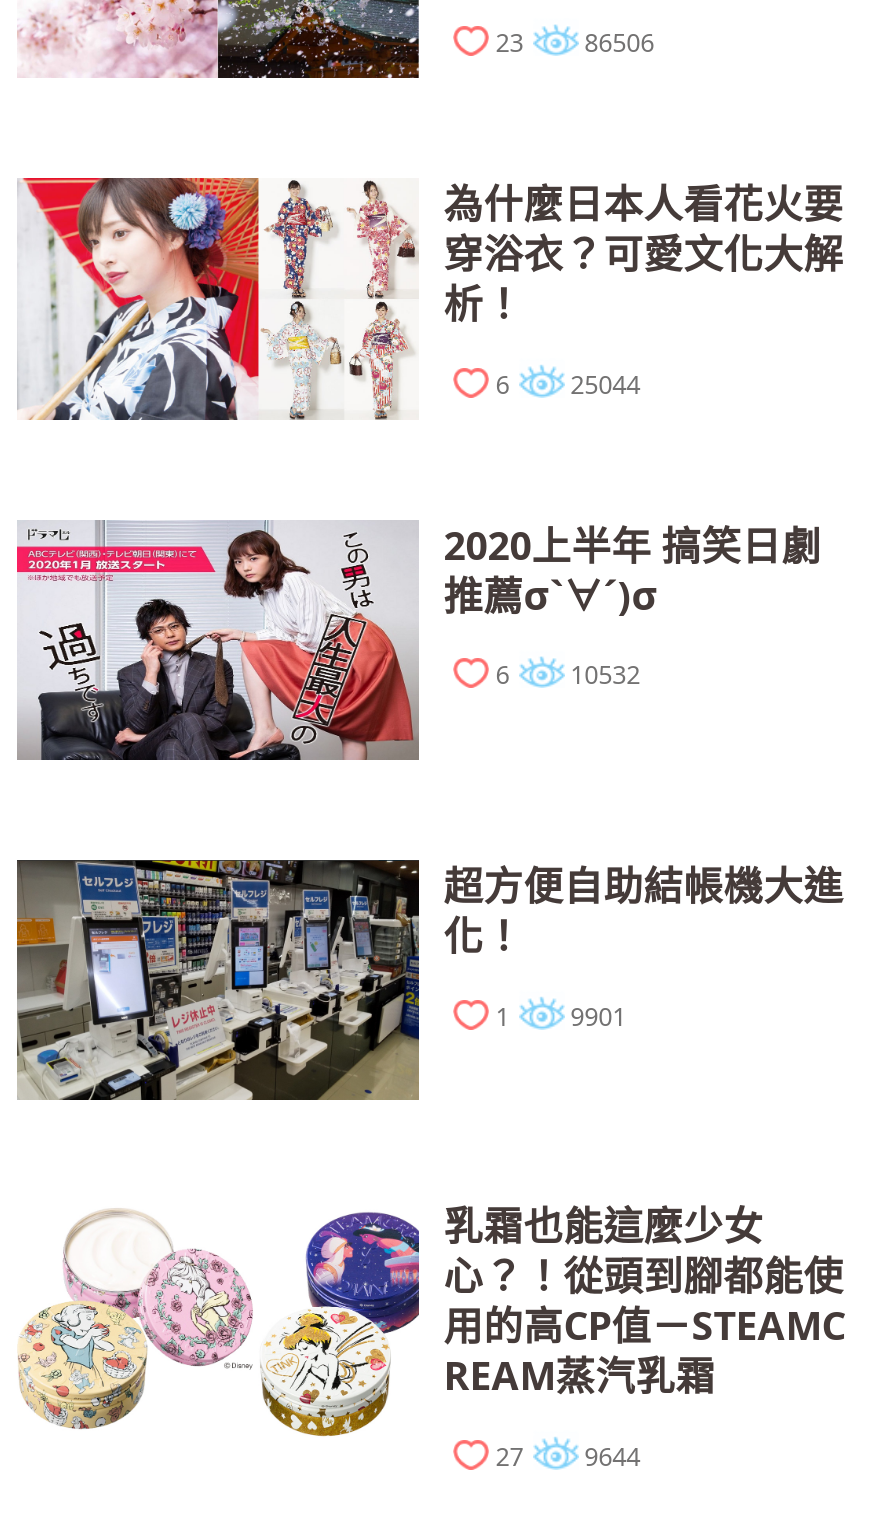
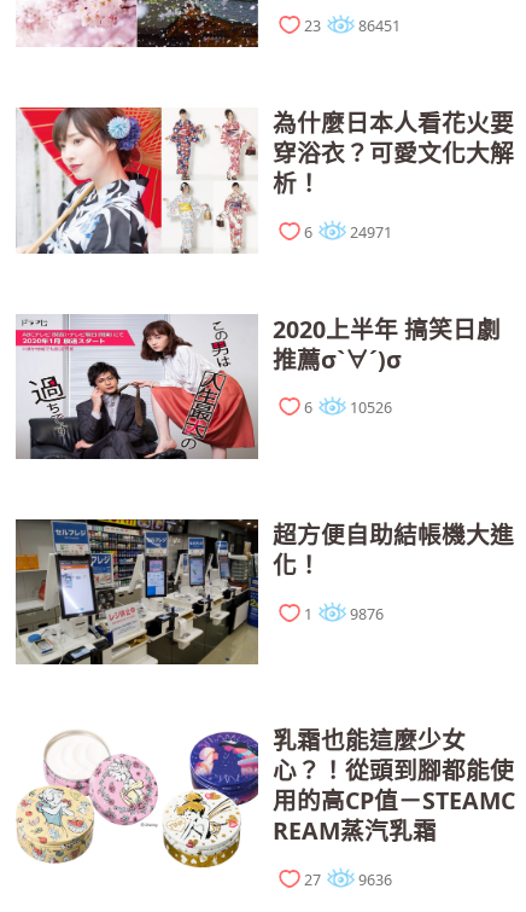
- 23 86506
+ 23 86451

- 6 25044
+ 6 24971

- 6 10532
+ 6 10526

- 1 9901
+ 1 9876

- 27 9644
+ 27 9636
